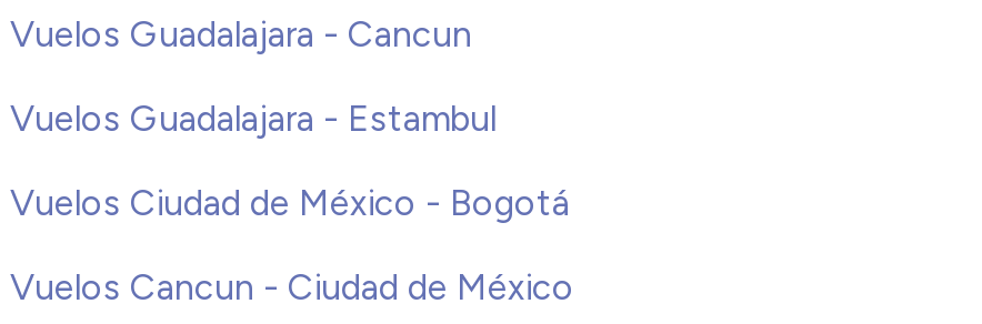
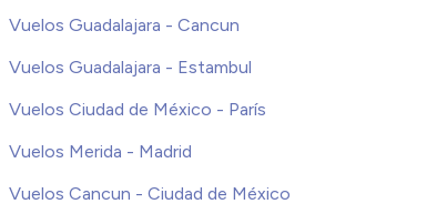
- Vuelos Ciudad de México - Bogotá
+ Vuelos Ciudad de México - París
+ Vuelos Merida - Madrid
